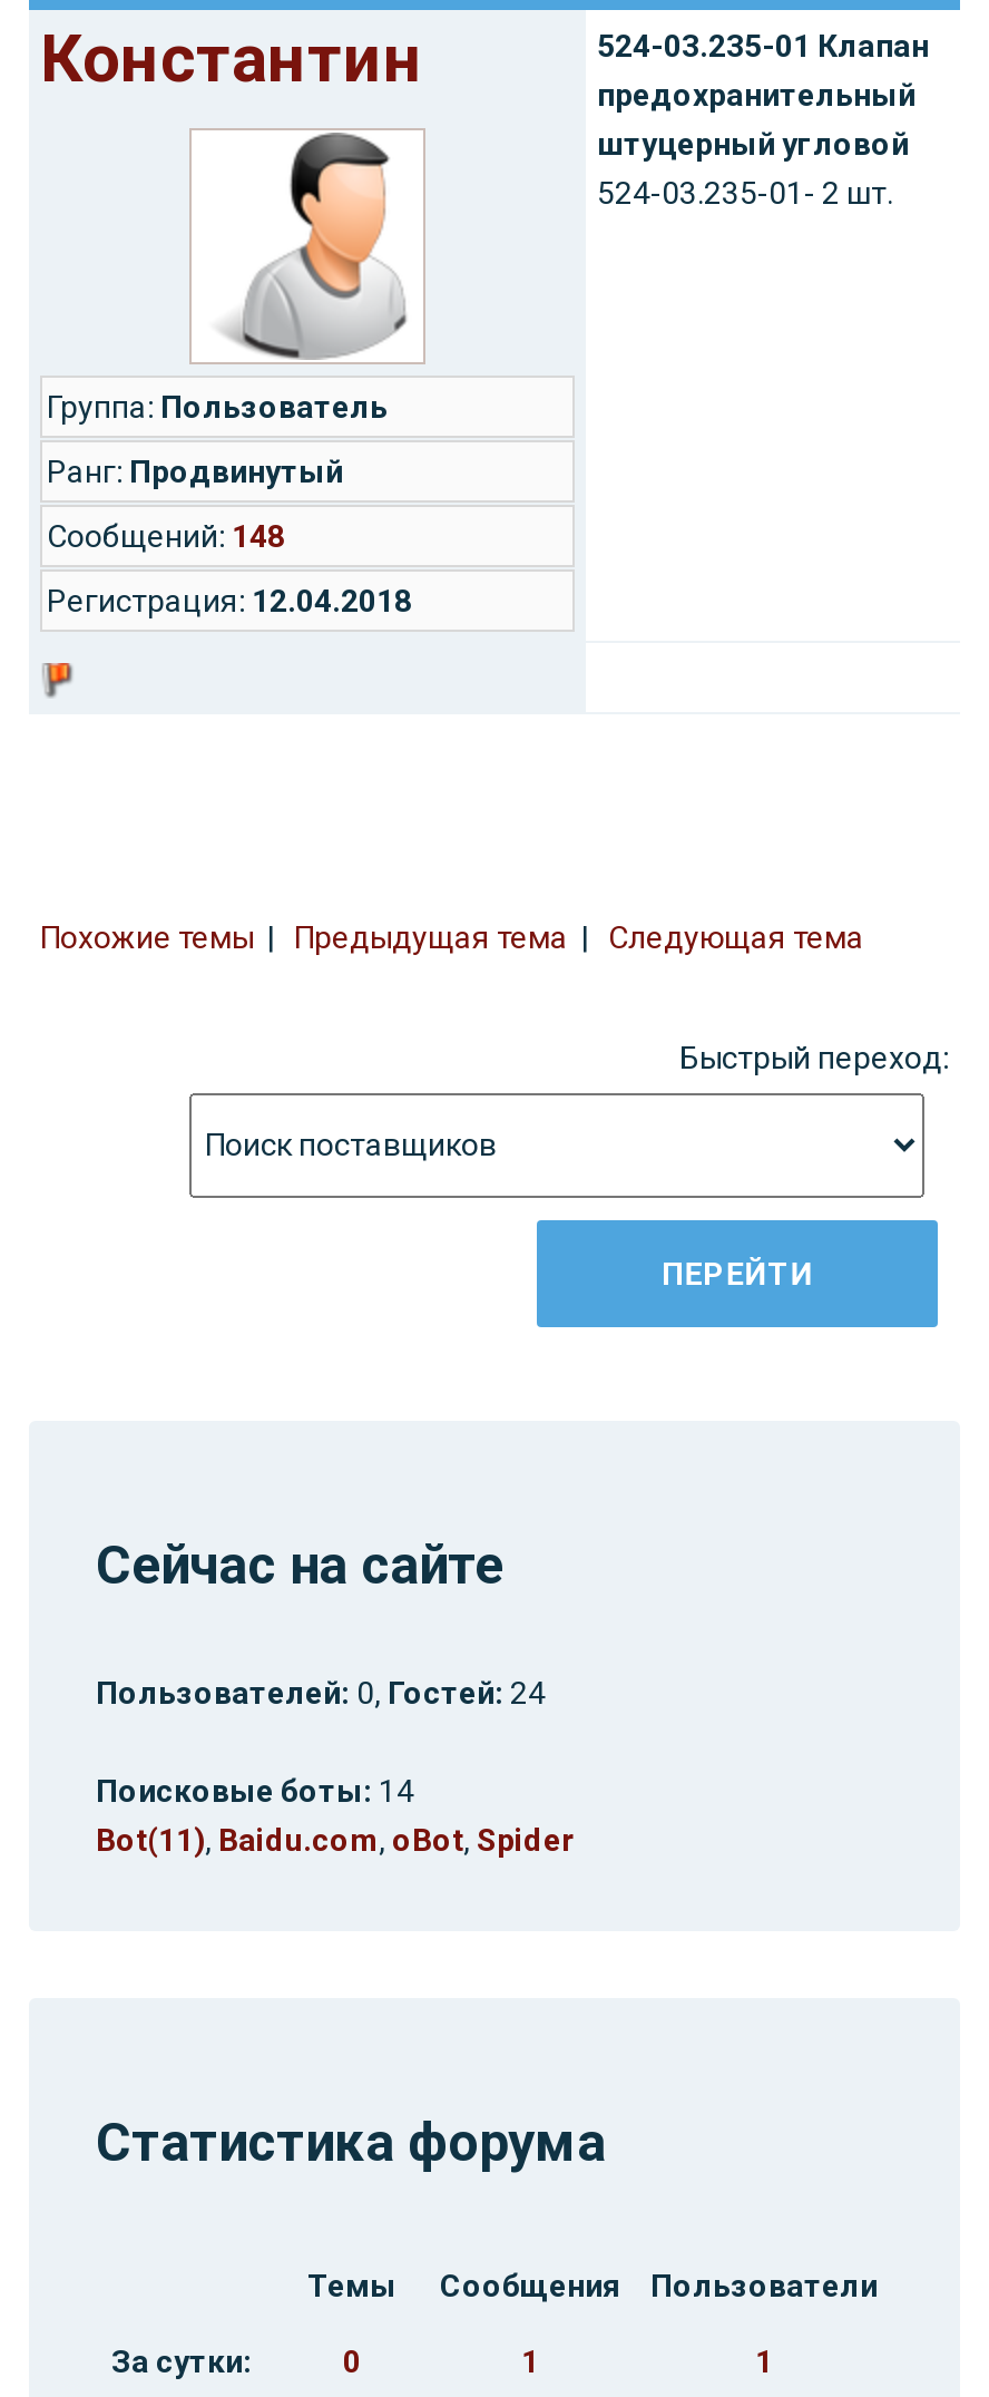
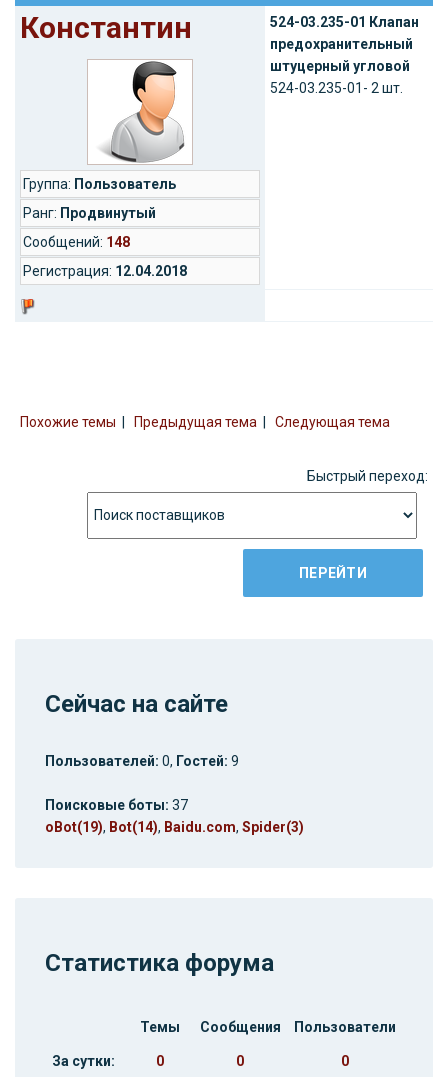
- Пользователей: 0, Гостей: 24
+ Пользователей: 0, Гостей: 9

- Поисковые боты: 14
- Bot(11), Baidu.com, oBot, Spider
+ Поисковые боты: 37
+ oBot(19), Bot(14), Baidu.com, Spider(3)

- 1
+ 0

- 1
+ 0
